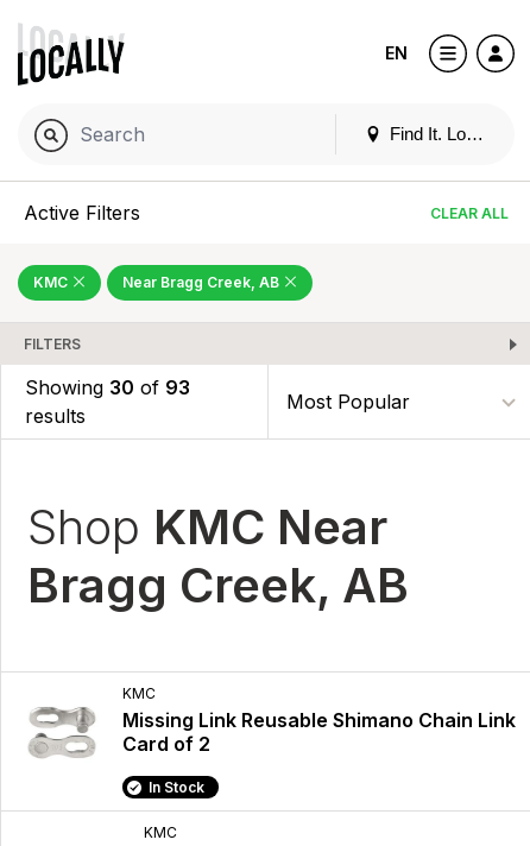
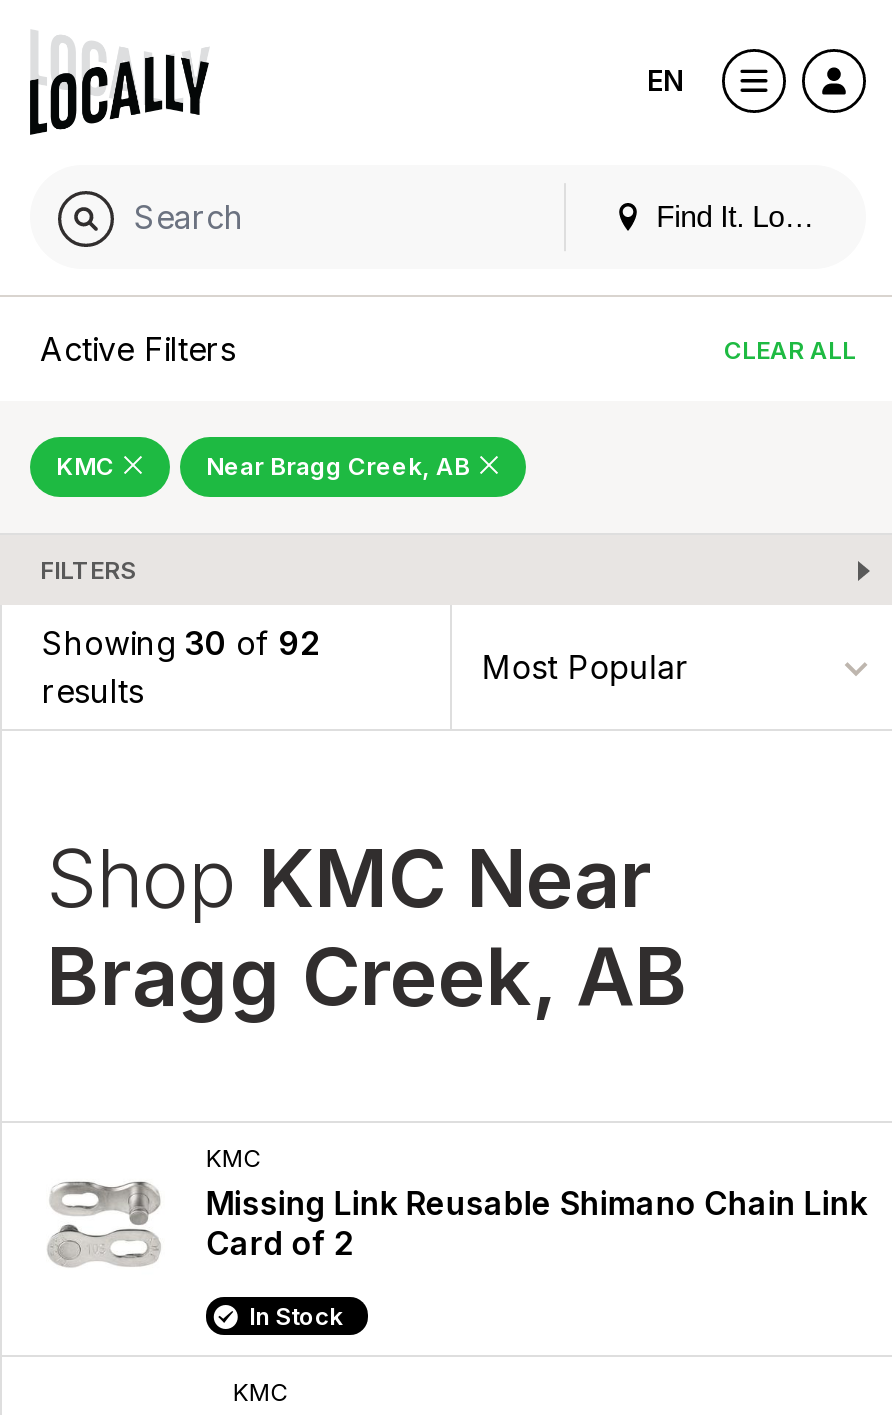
- Showing 30 of 93
+ Showing 30 of 92
